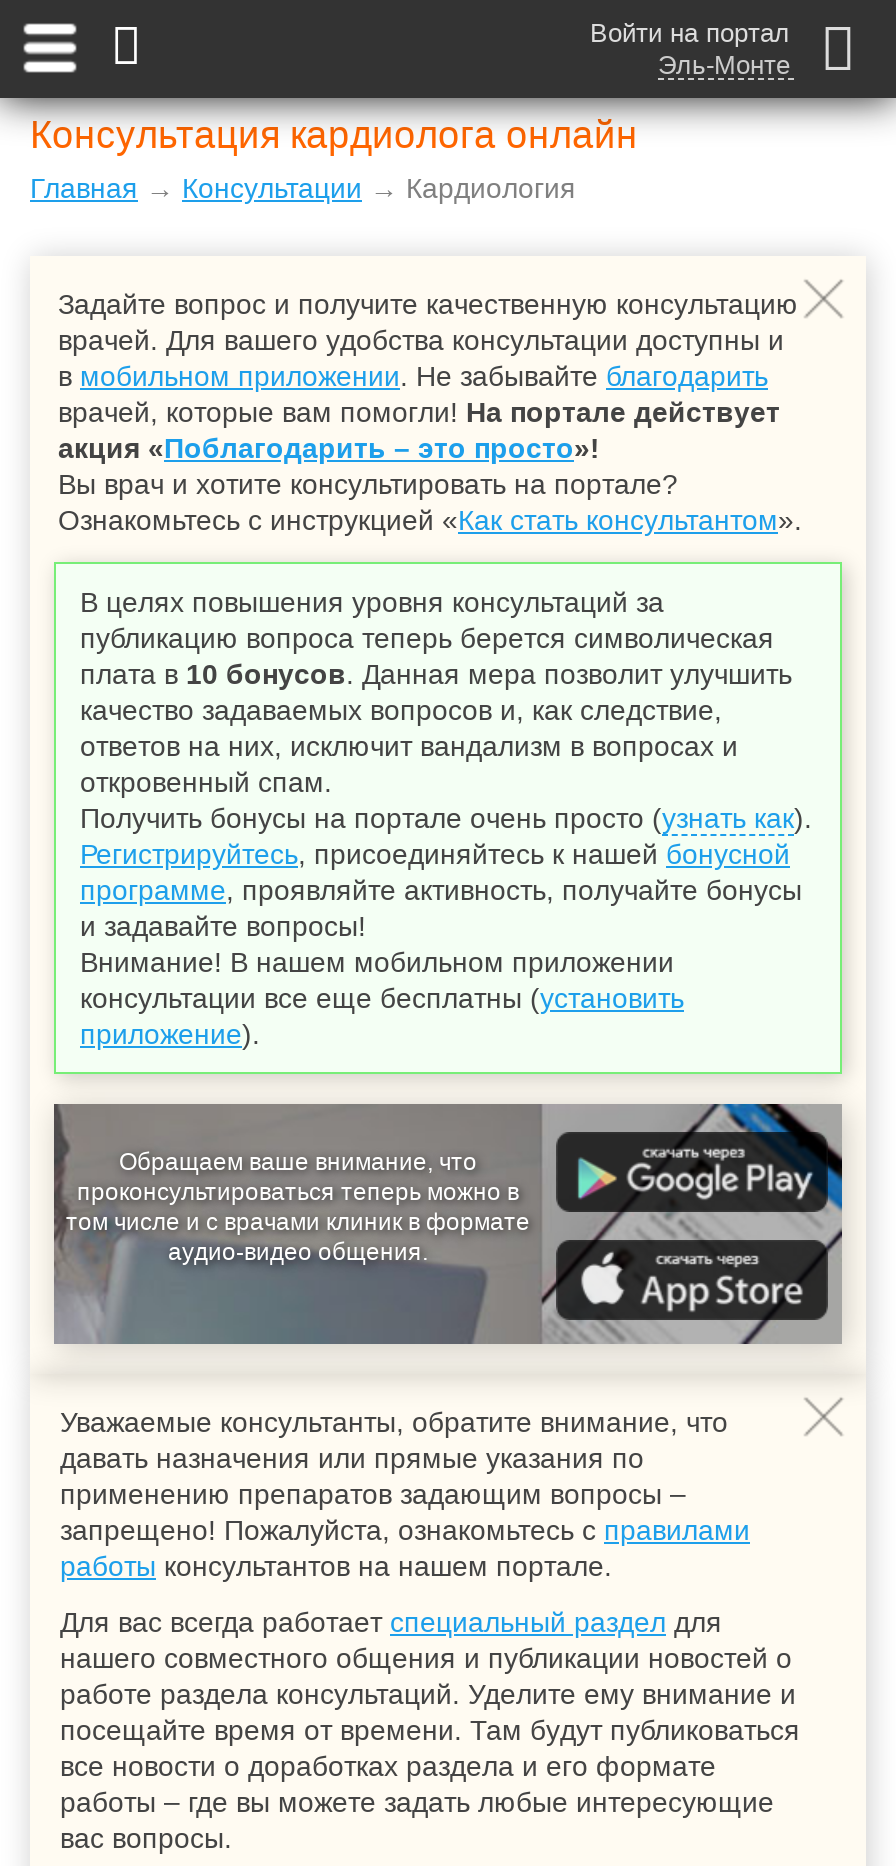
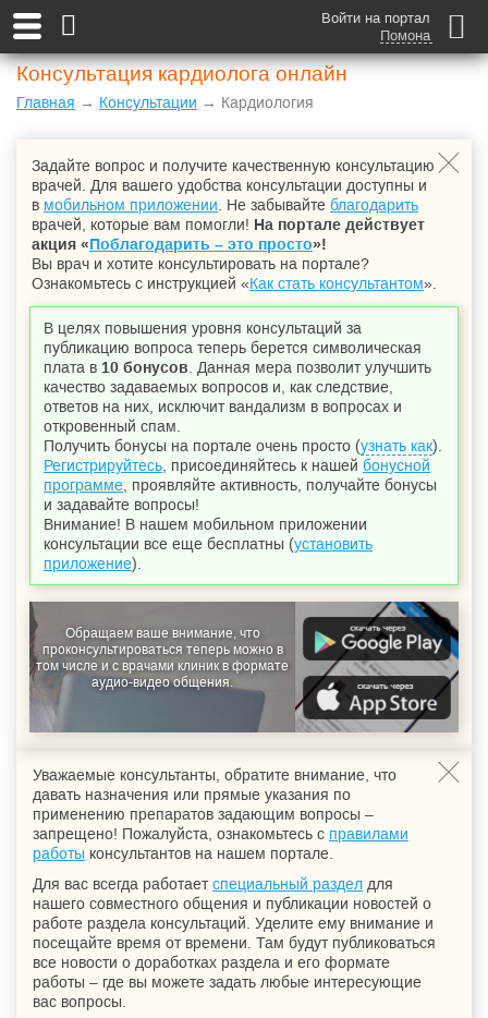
- Эль-Монте
+ Помона
